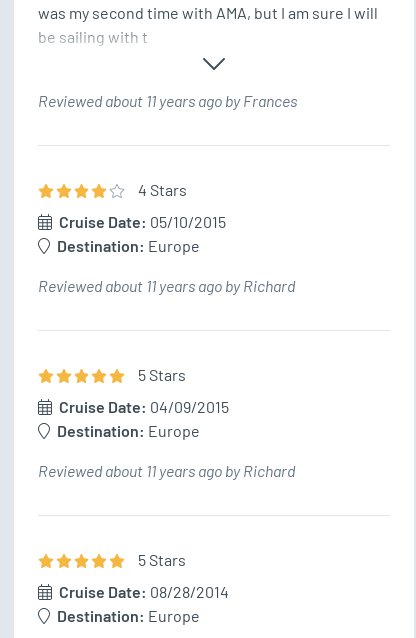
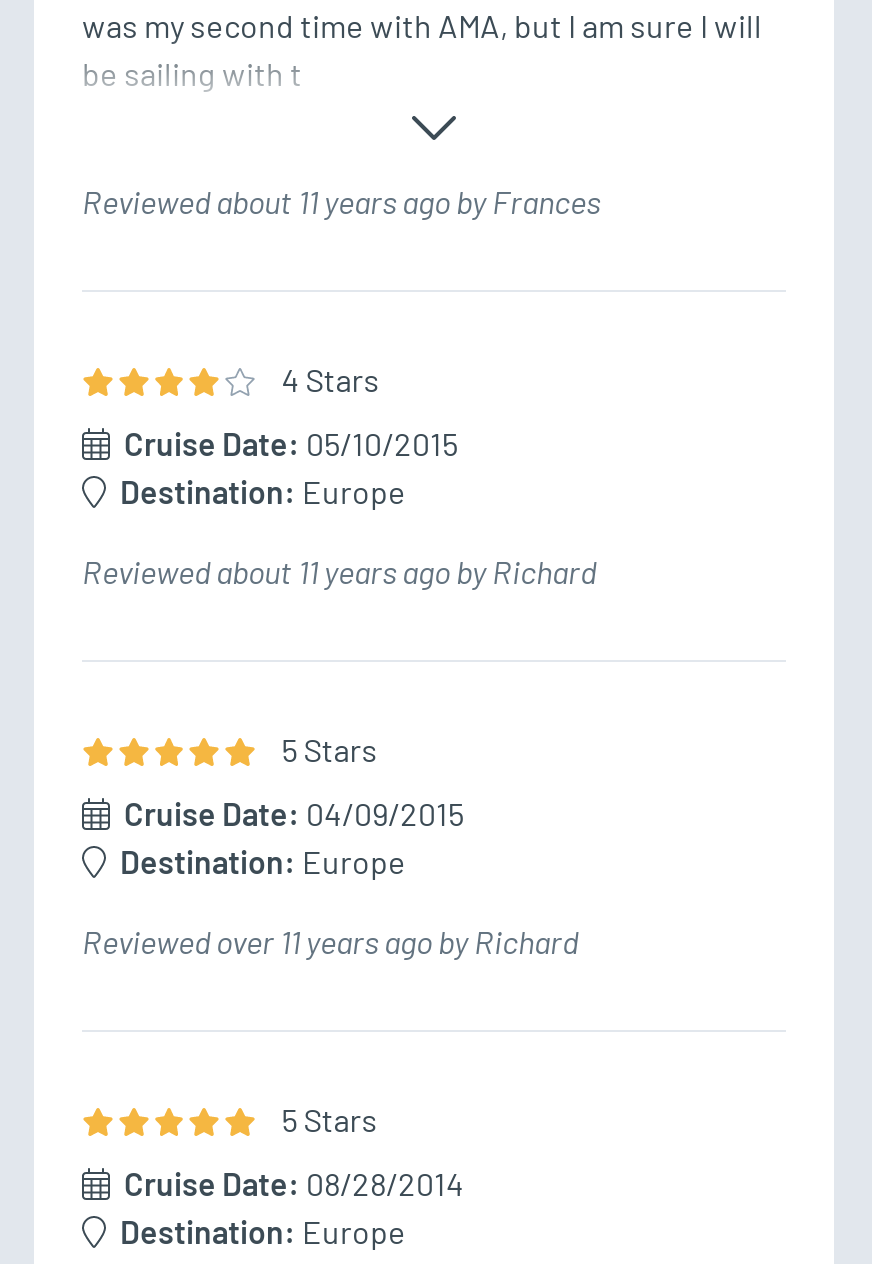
- Reviewed about 11 years ago by Richard
+ Reviewed over 11 years ago by Richard
